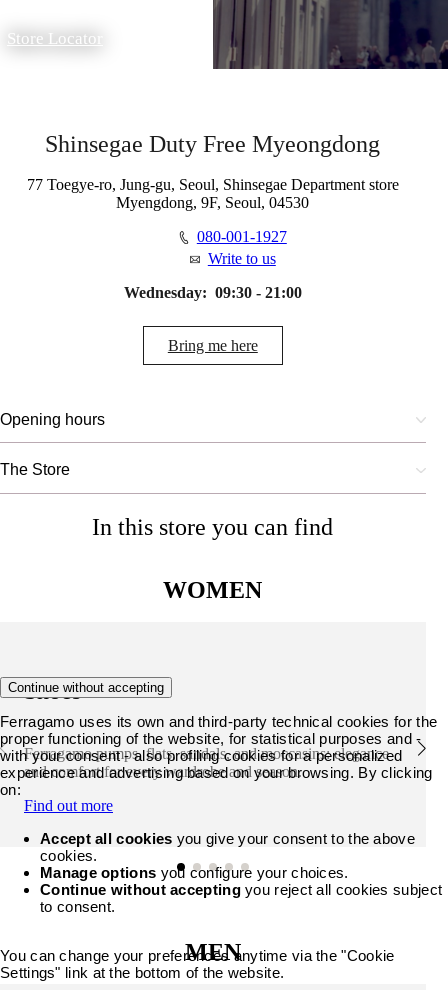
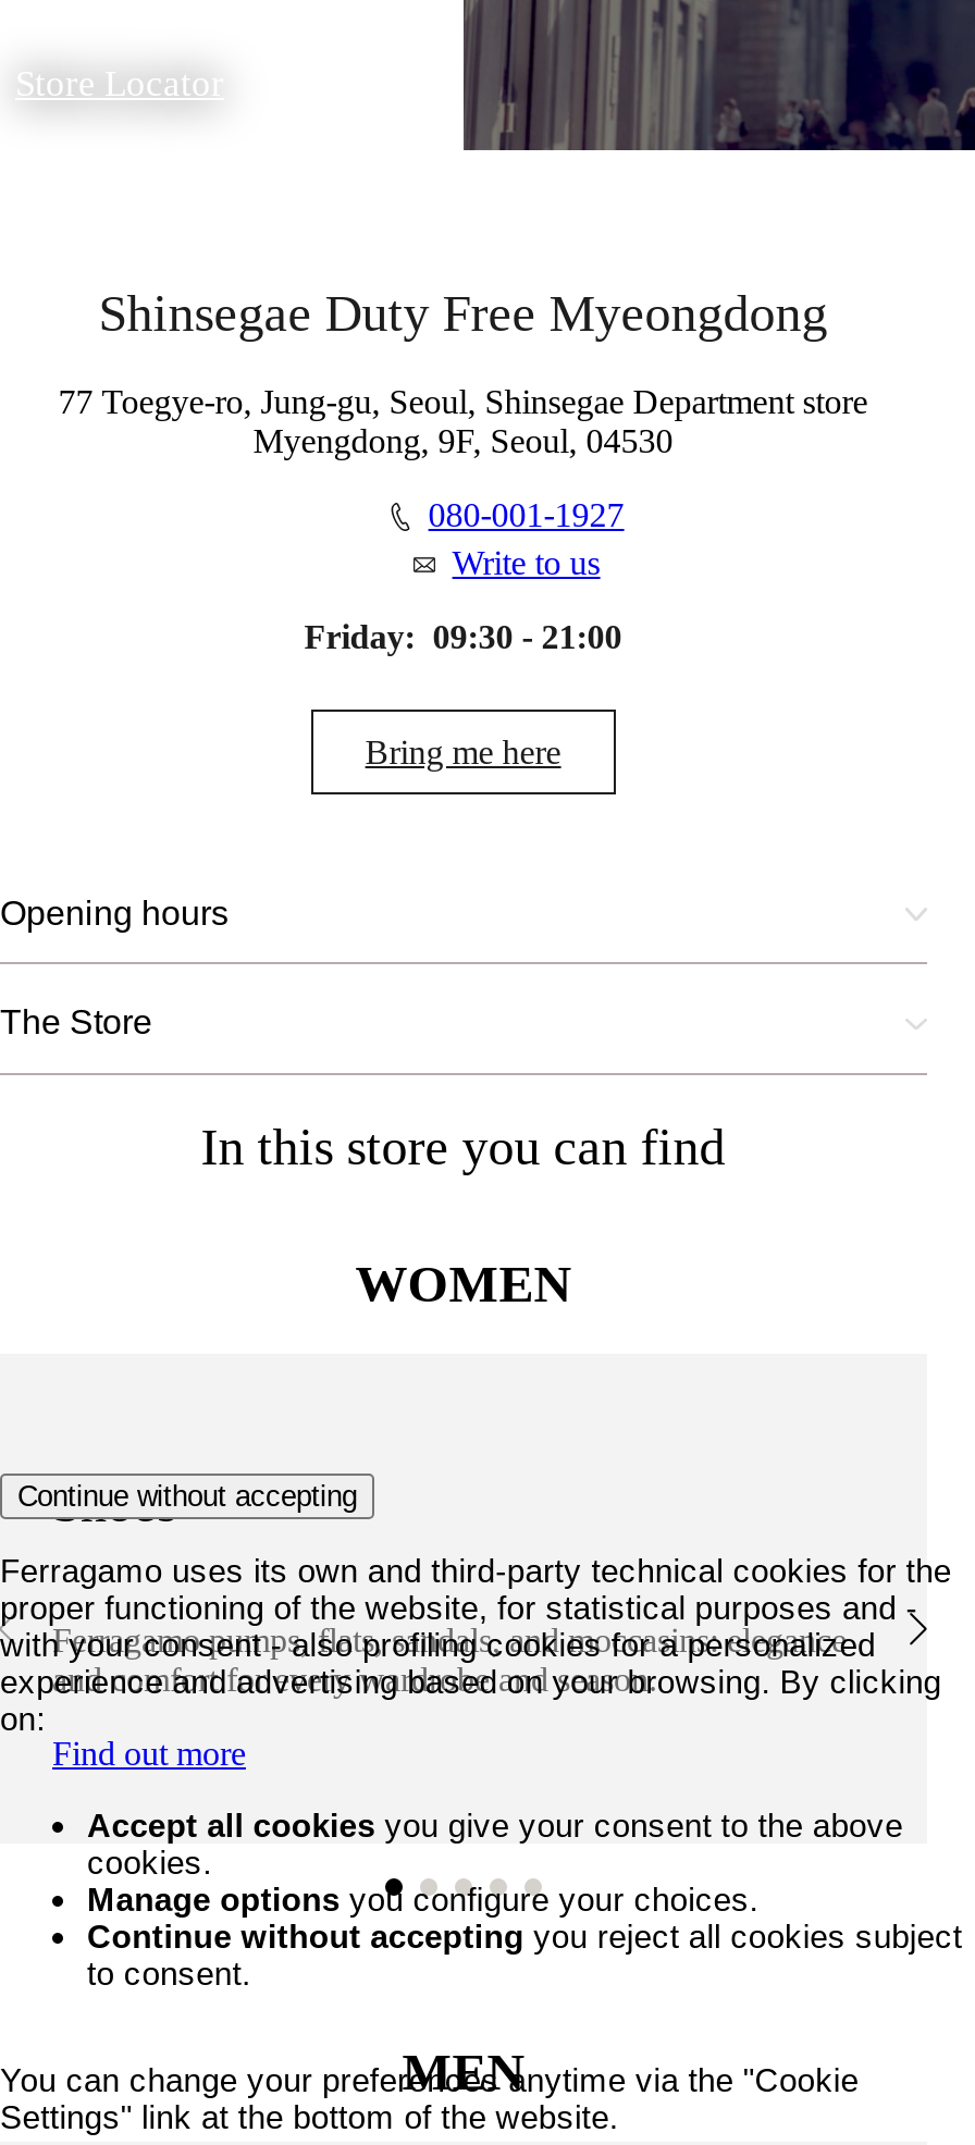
- Wednesday: 09:30 - 21:00
+ Friday: 09:30 - 21:00
